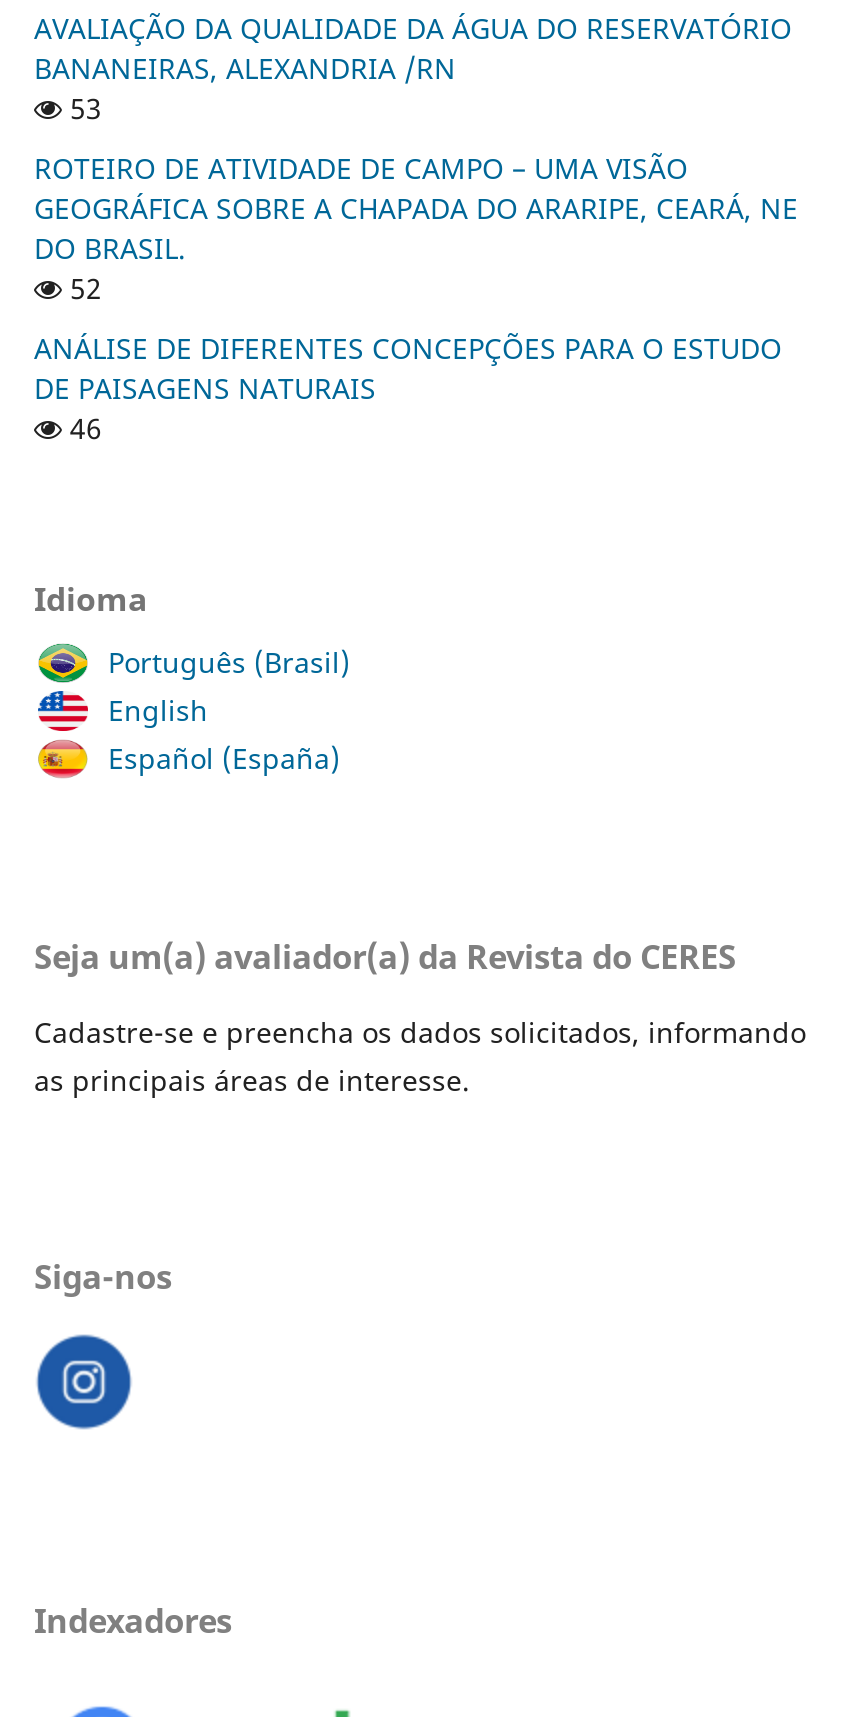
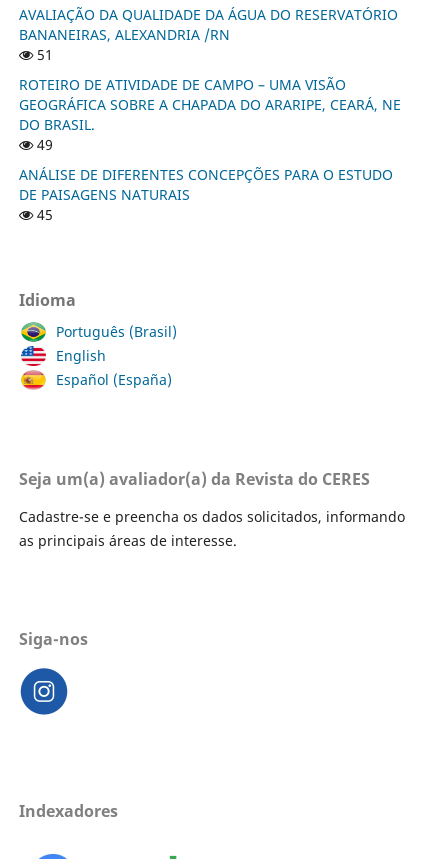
- 53
+ 51

- 52
+ 49

- 46
+ 45
